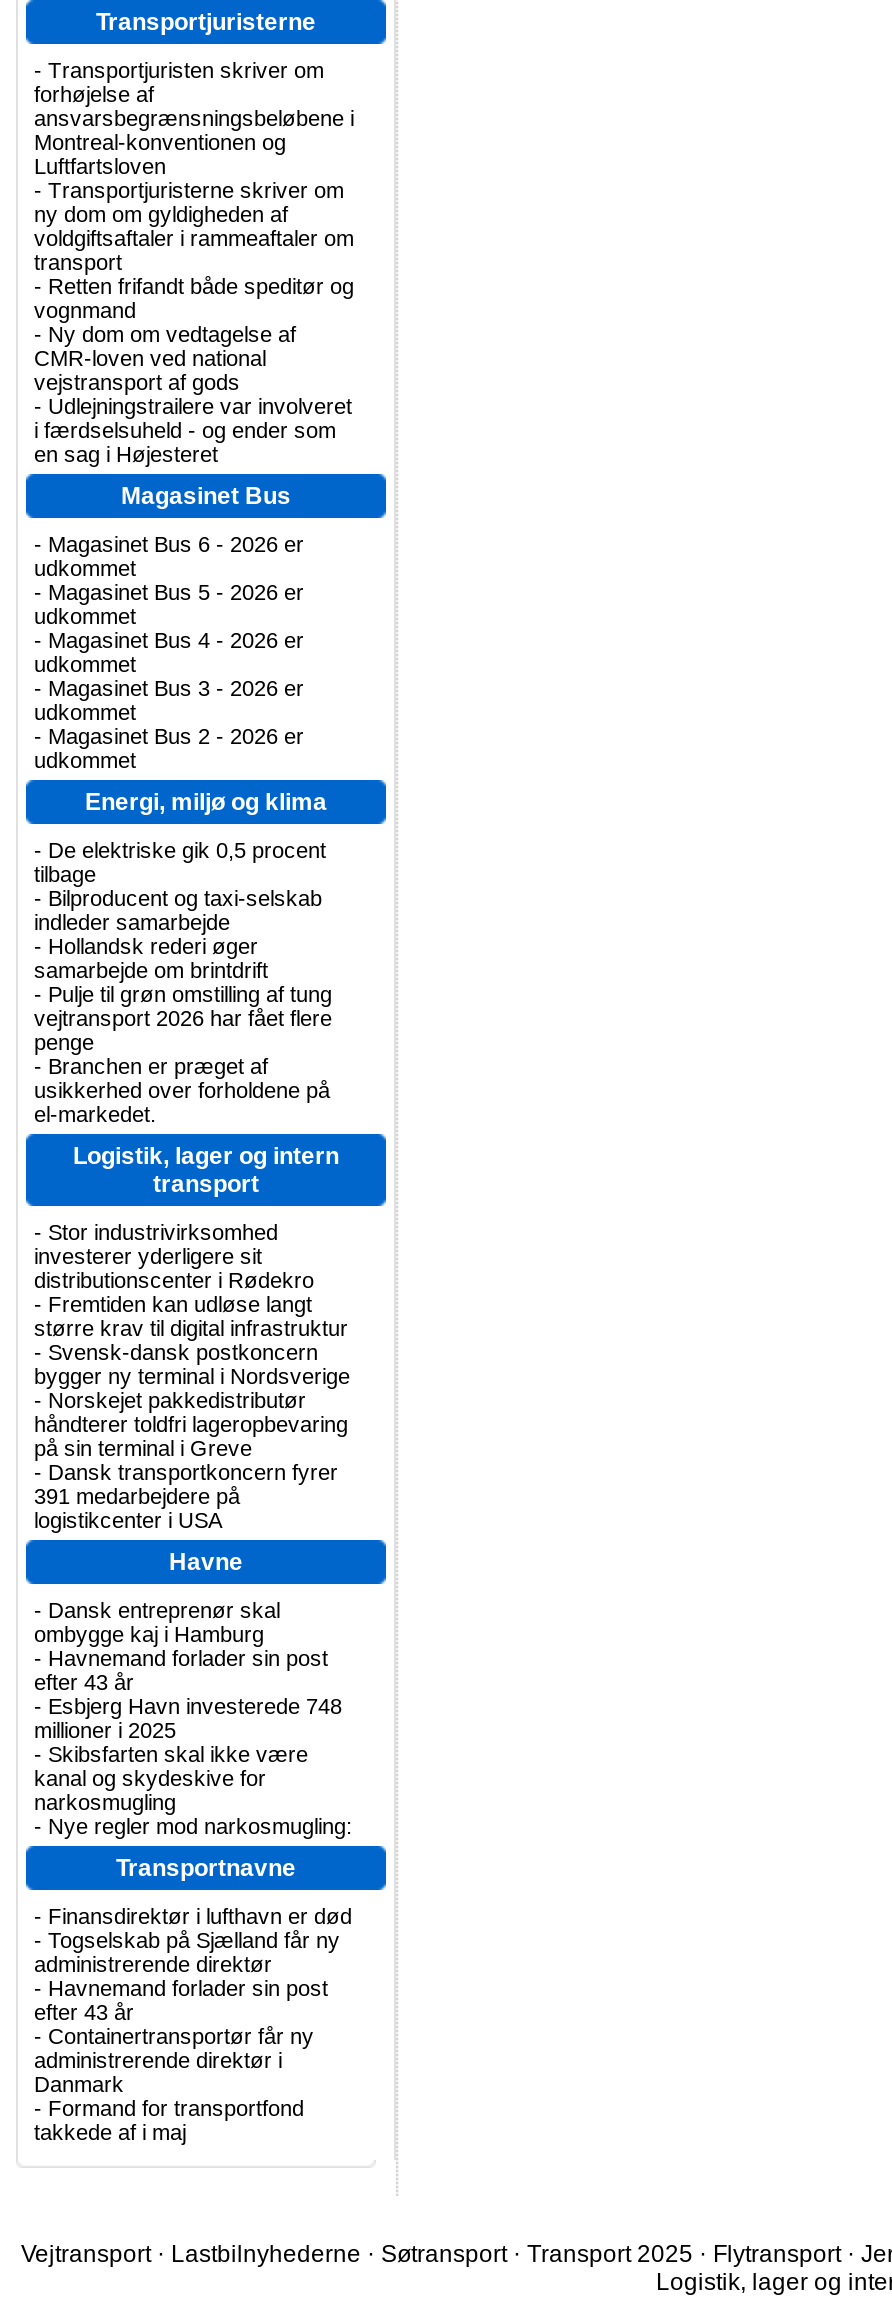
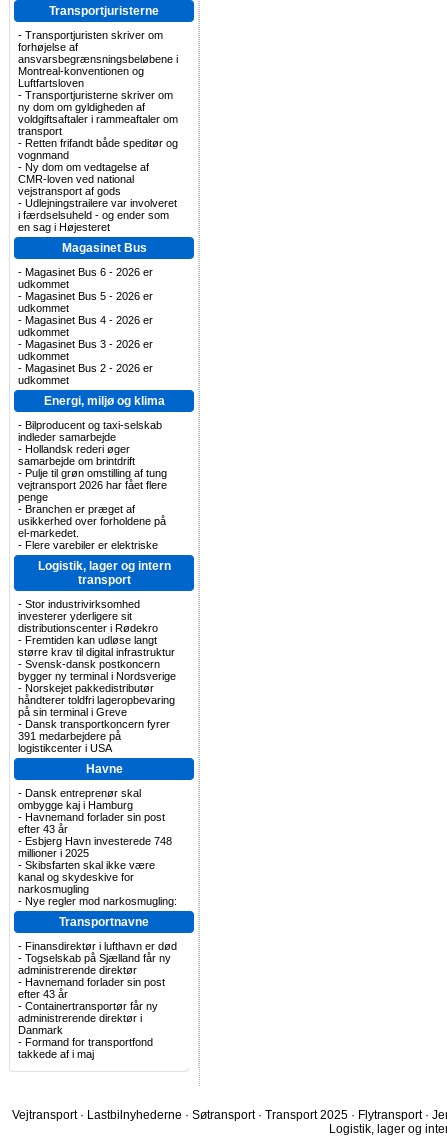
- - De elektriske gik 0,5 procent
- tilbage

+ - Flere varebiler er elektriske
